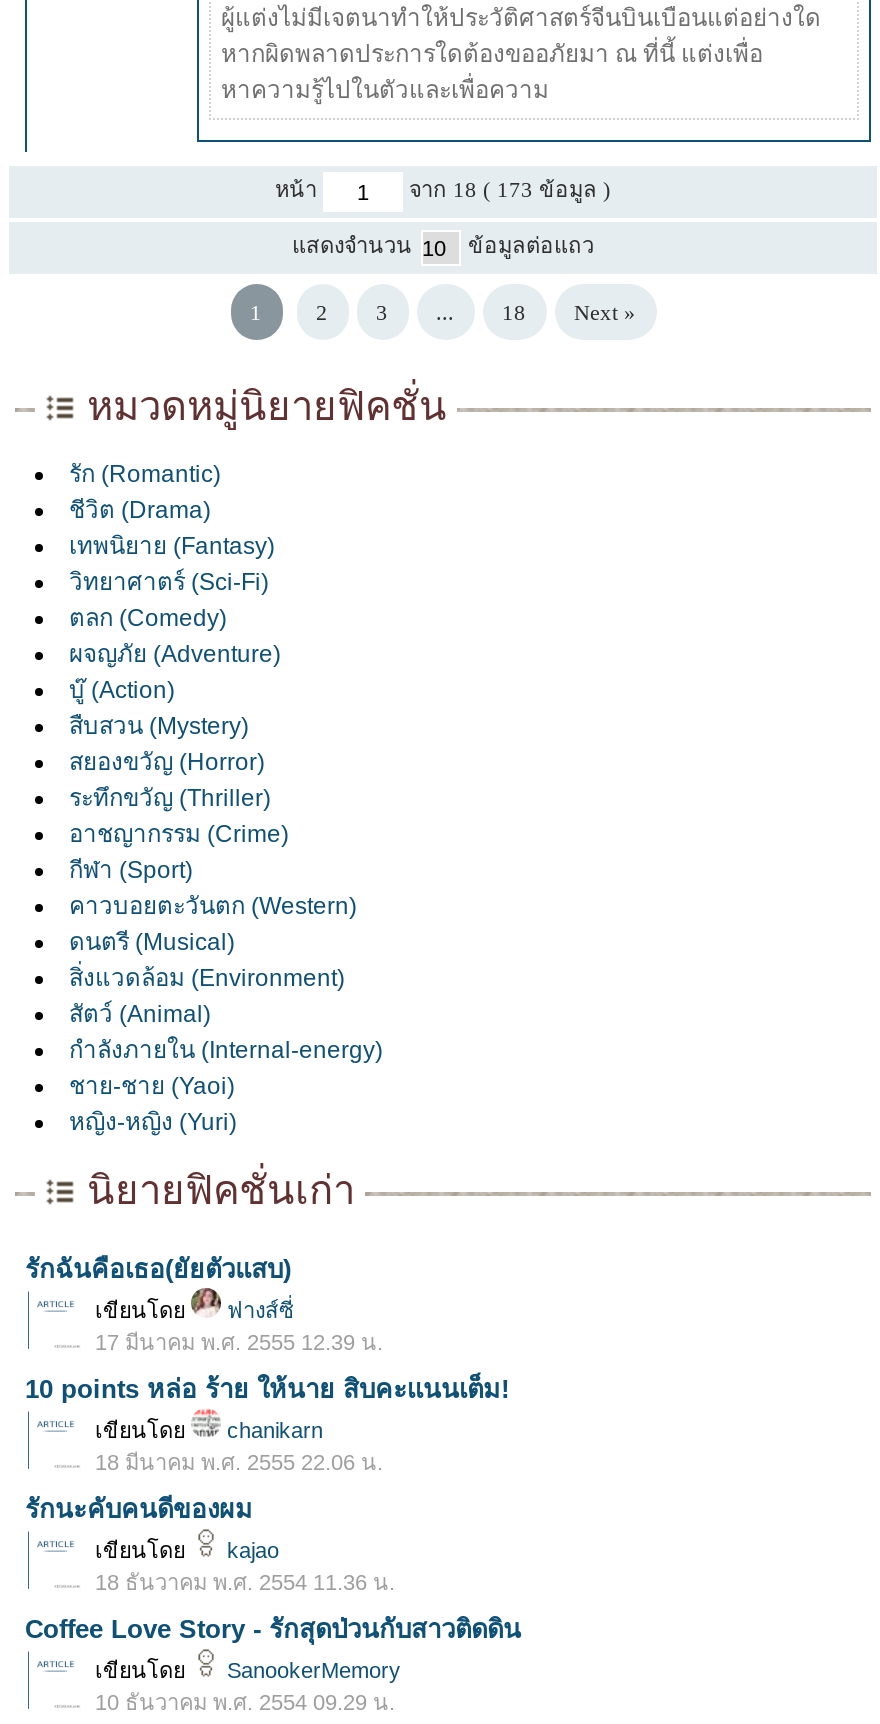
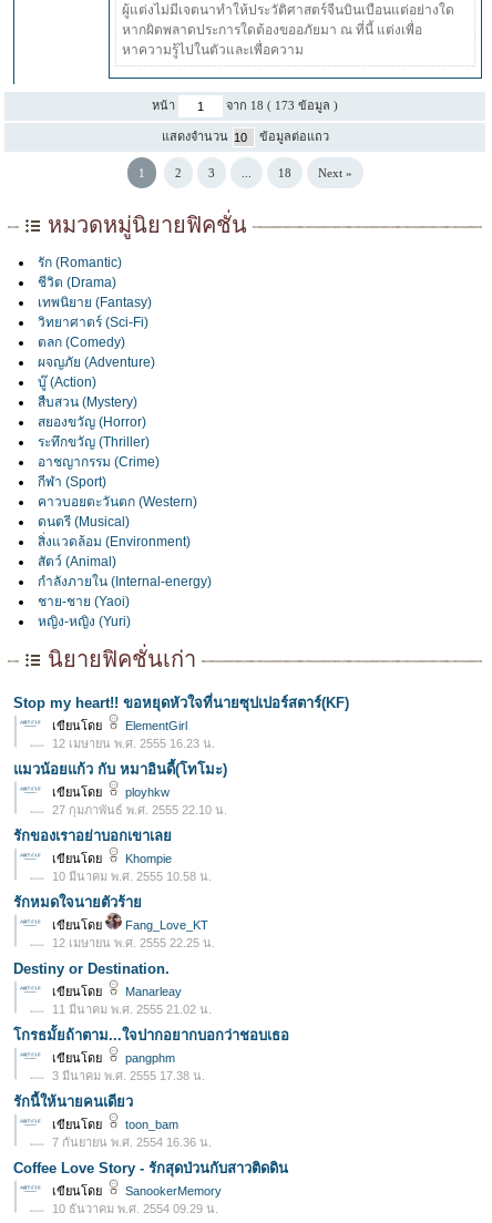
- รักฉันคือเธอ(ยัยตัวแสบ)
+ Stop my heart!! ขอหยุดหัวใจที่นายซุปเปอร์สตาร์(KF)

- ฟางส์ซี่
- 17 มีนาคม พ.ศ. 2555 12.39 น.
+ ElementGirl
+ 12 เมษายน พ.ศ. 2555 16.23 น.

- 10 points หล่อ ร้าย ให้นาย สิบคะเเนนเต็ม!
+ แมวน้อยแก้ว กับ หมาอินดี้(โทโมะ)

- chanikarn
- 18 มีนาคม พ.ศ. 2555 22.06 น.
+ ployhkw
+ 27 กุมภาพันธ์ พ.ศ. 2555 22.10 น.

- รักนะคับคนดีของผม
+ รักของเราอย่าบอกเขาเลย

- kajao
- 18 ธันวาคม พ.ศ. 2554 11.36 น.
+ Khompie
+ 10 มีนาคม พ.ศ. 2555 10.58 น.
+ รักหมดใจนายตัวร้าย
+ เขียนโดย
+ Fang_Love_KT
+ 12 เมษายน พ.ศ. 2555 22.25 น.
+ Destiny or Destination.
+ เขียนโดย
+ Manarleay
+ 11 มีนาคม พ.ศ. 2555 21.02 น.
+ โกรธมั้ยถ้าตาม...ใจปากอยากบอกว่าชอบเธอ
+ เขียนโดย
+ pangphm
+ 3 มีนาคม พ.ศ. 2555 17.38 น.
+ รักนี้ให้นายคนเดียว
+ เขียนโดย
+ toon_bam
+ 7 กันยายน พ.ศ. 2554 16.36 น.
